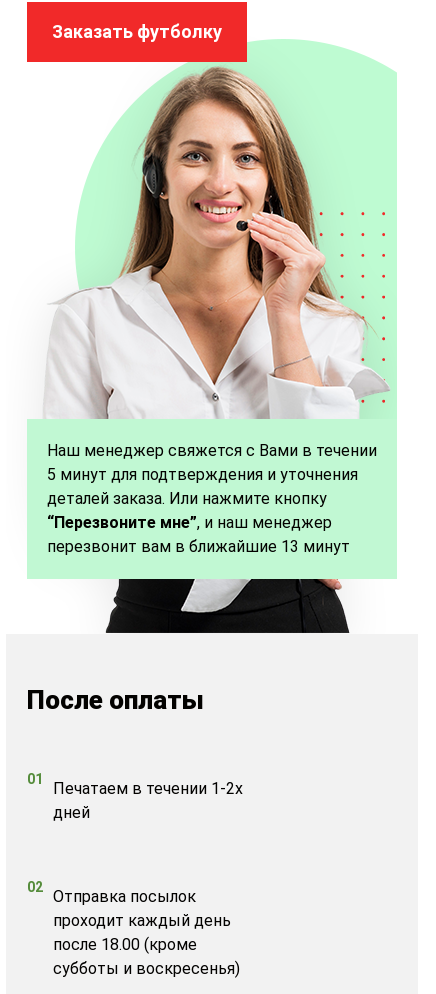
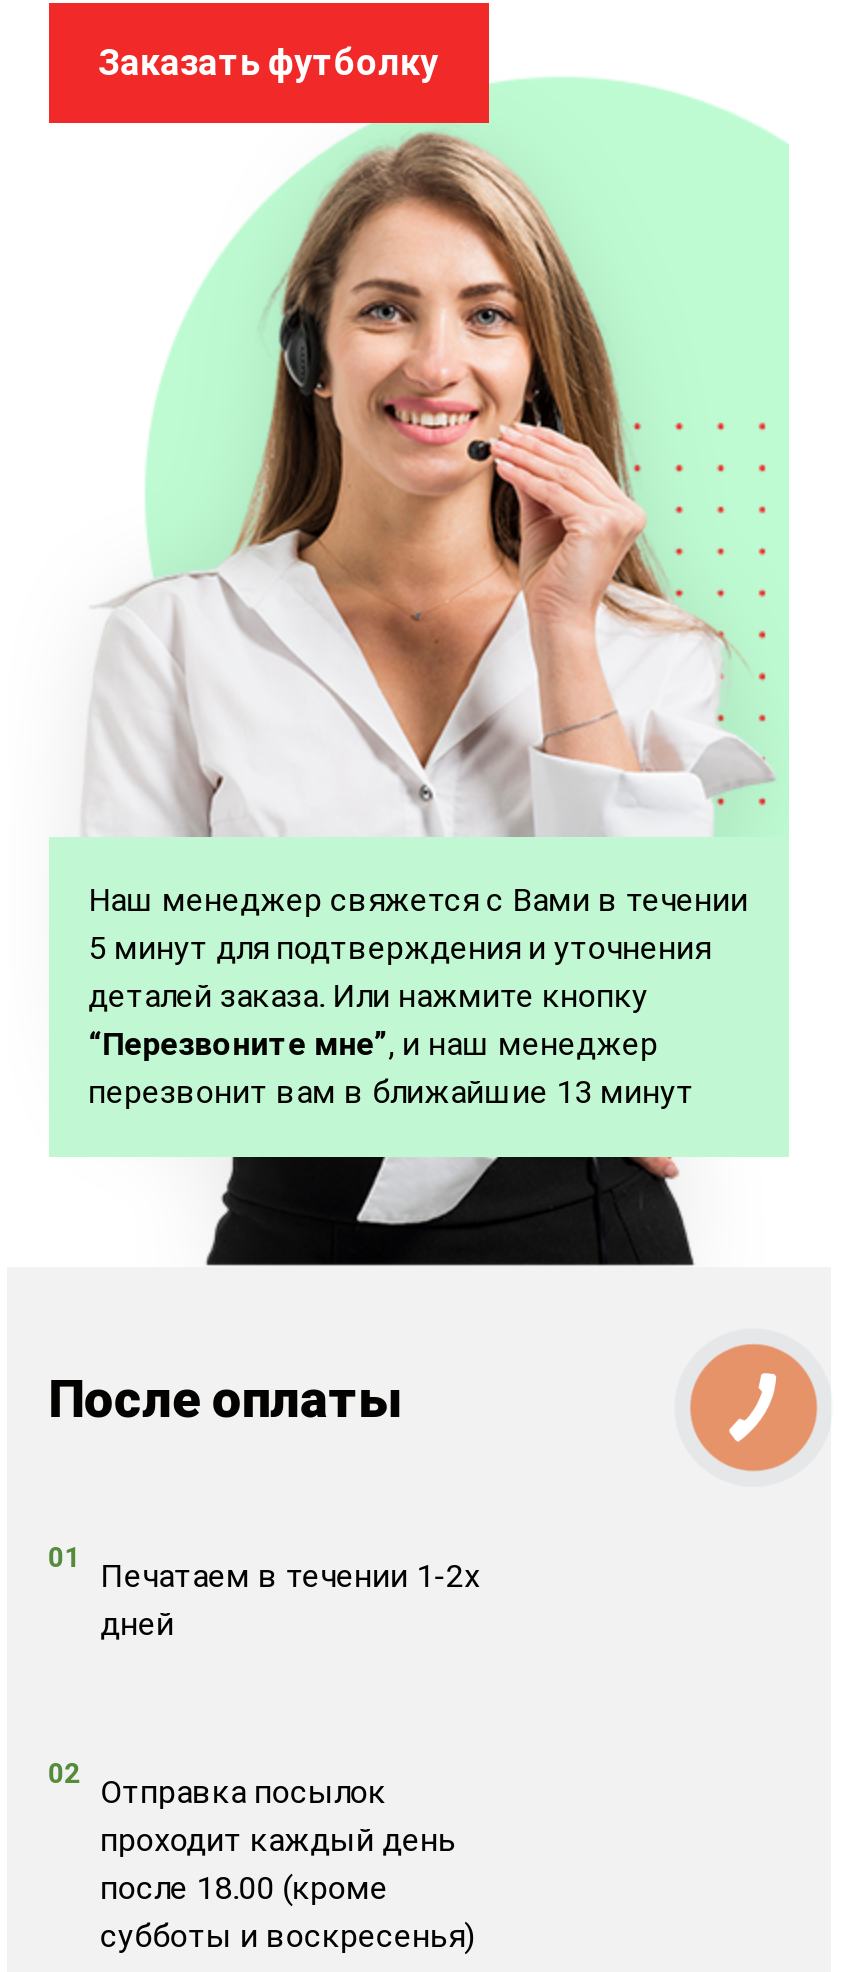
+ [image]
